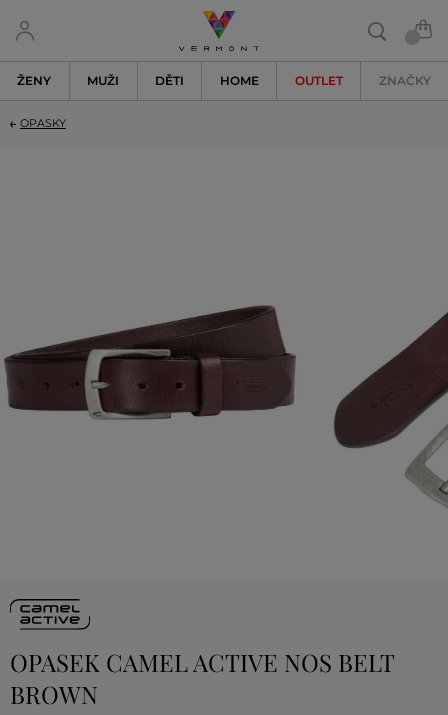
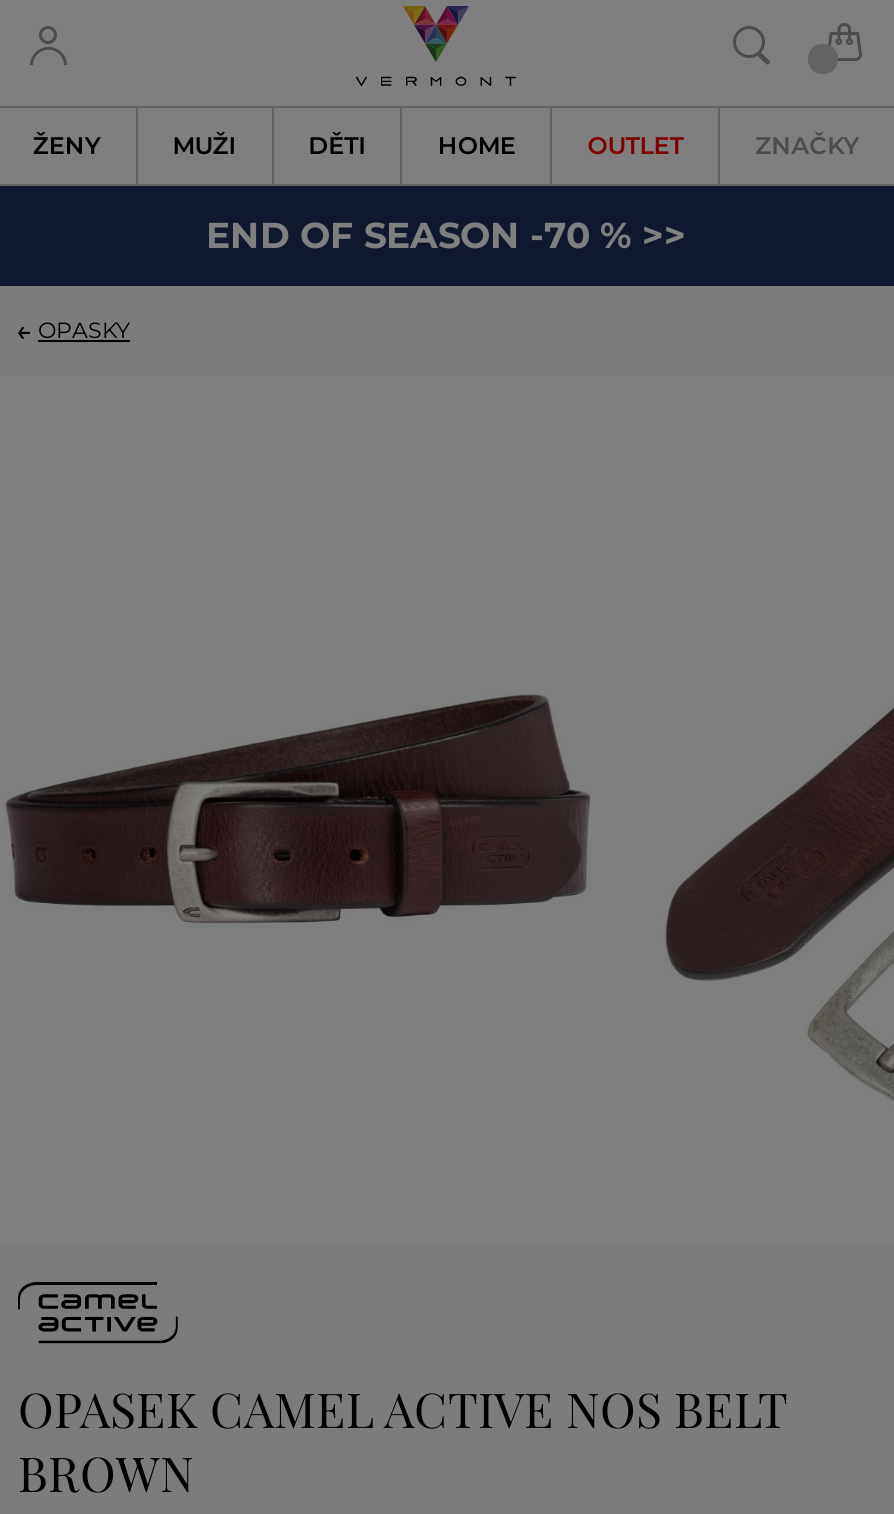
+ END OF SEASON -70 % >>
